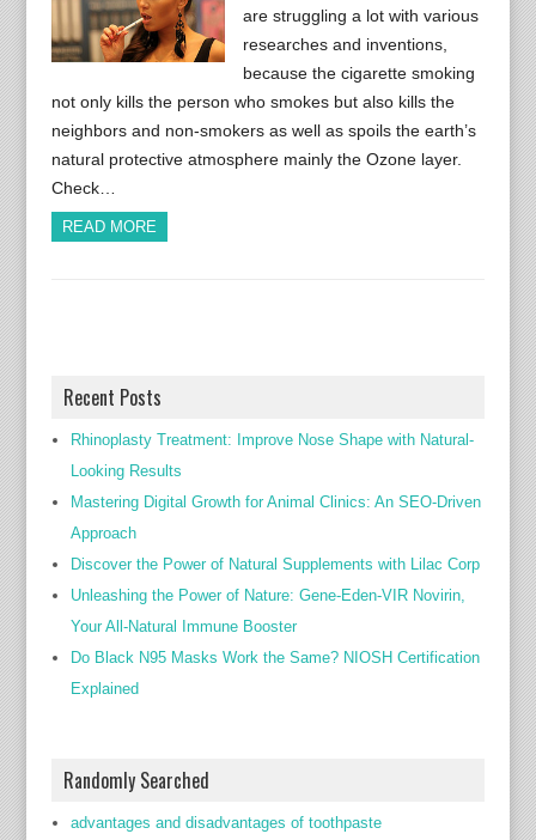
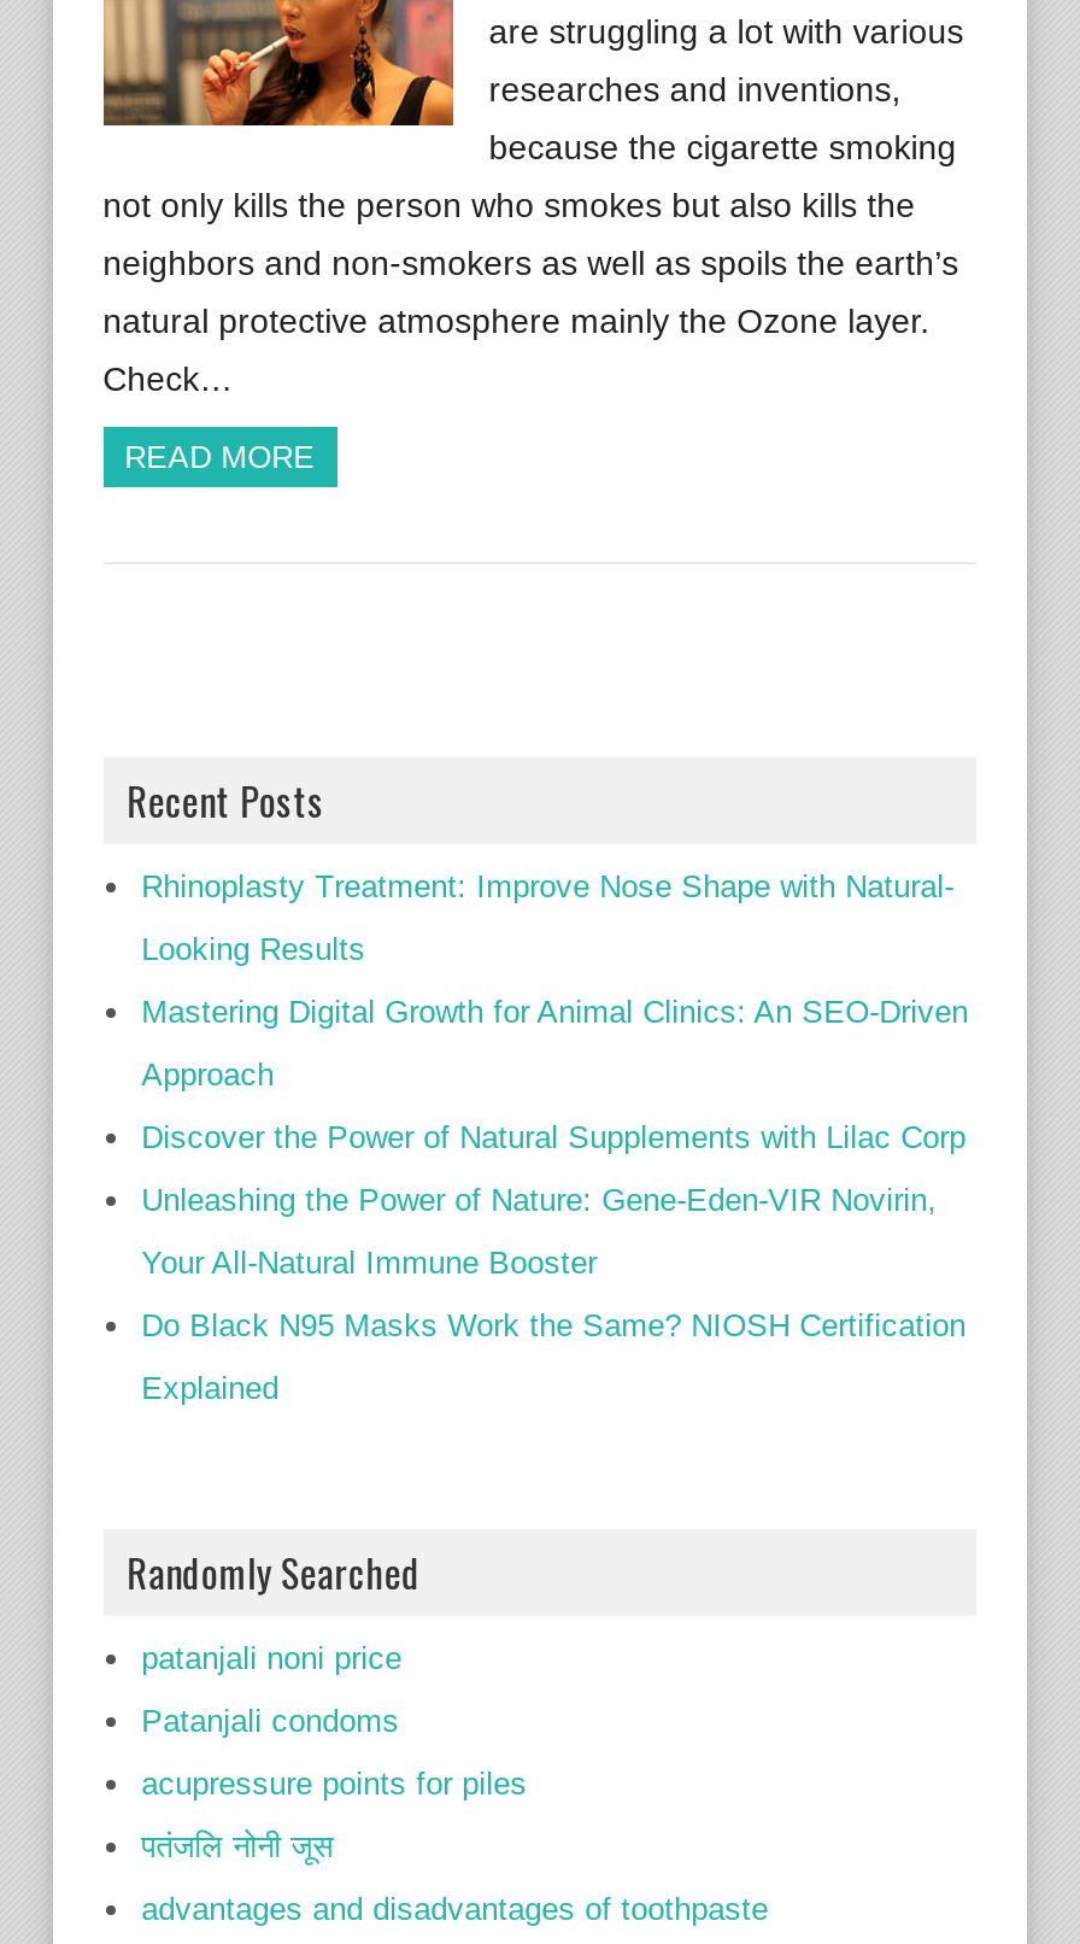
+ patanjali noni price
+ Patanjali condoms
+ acupressure points for piles
+ पतंजलि नोनी जूस
